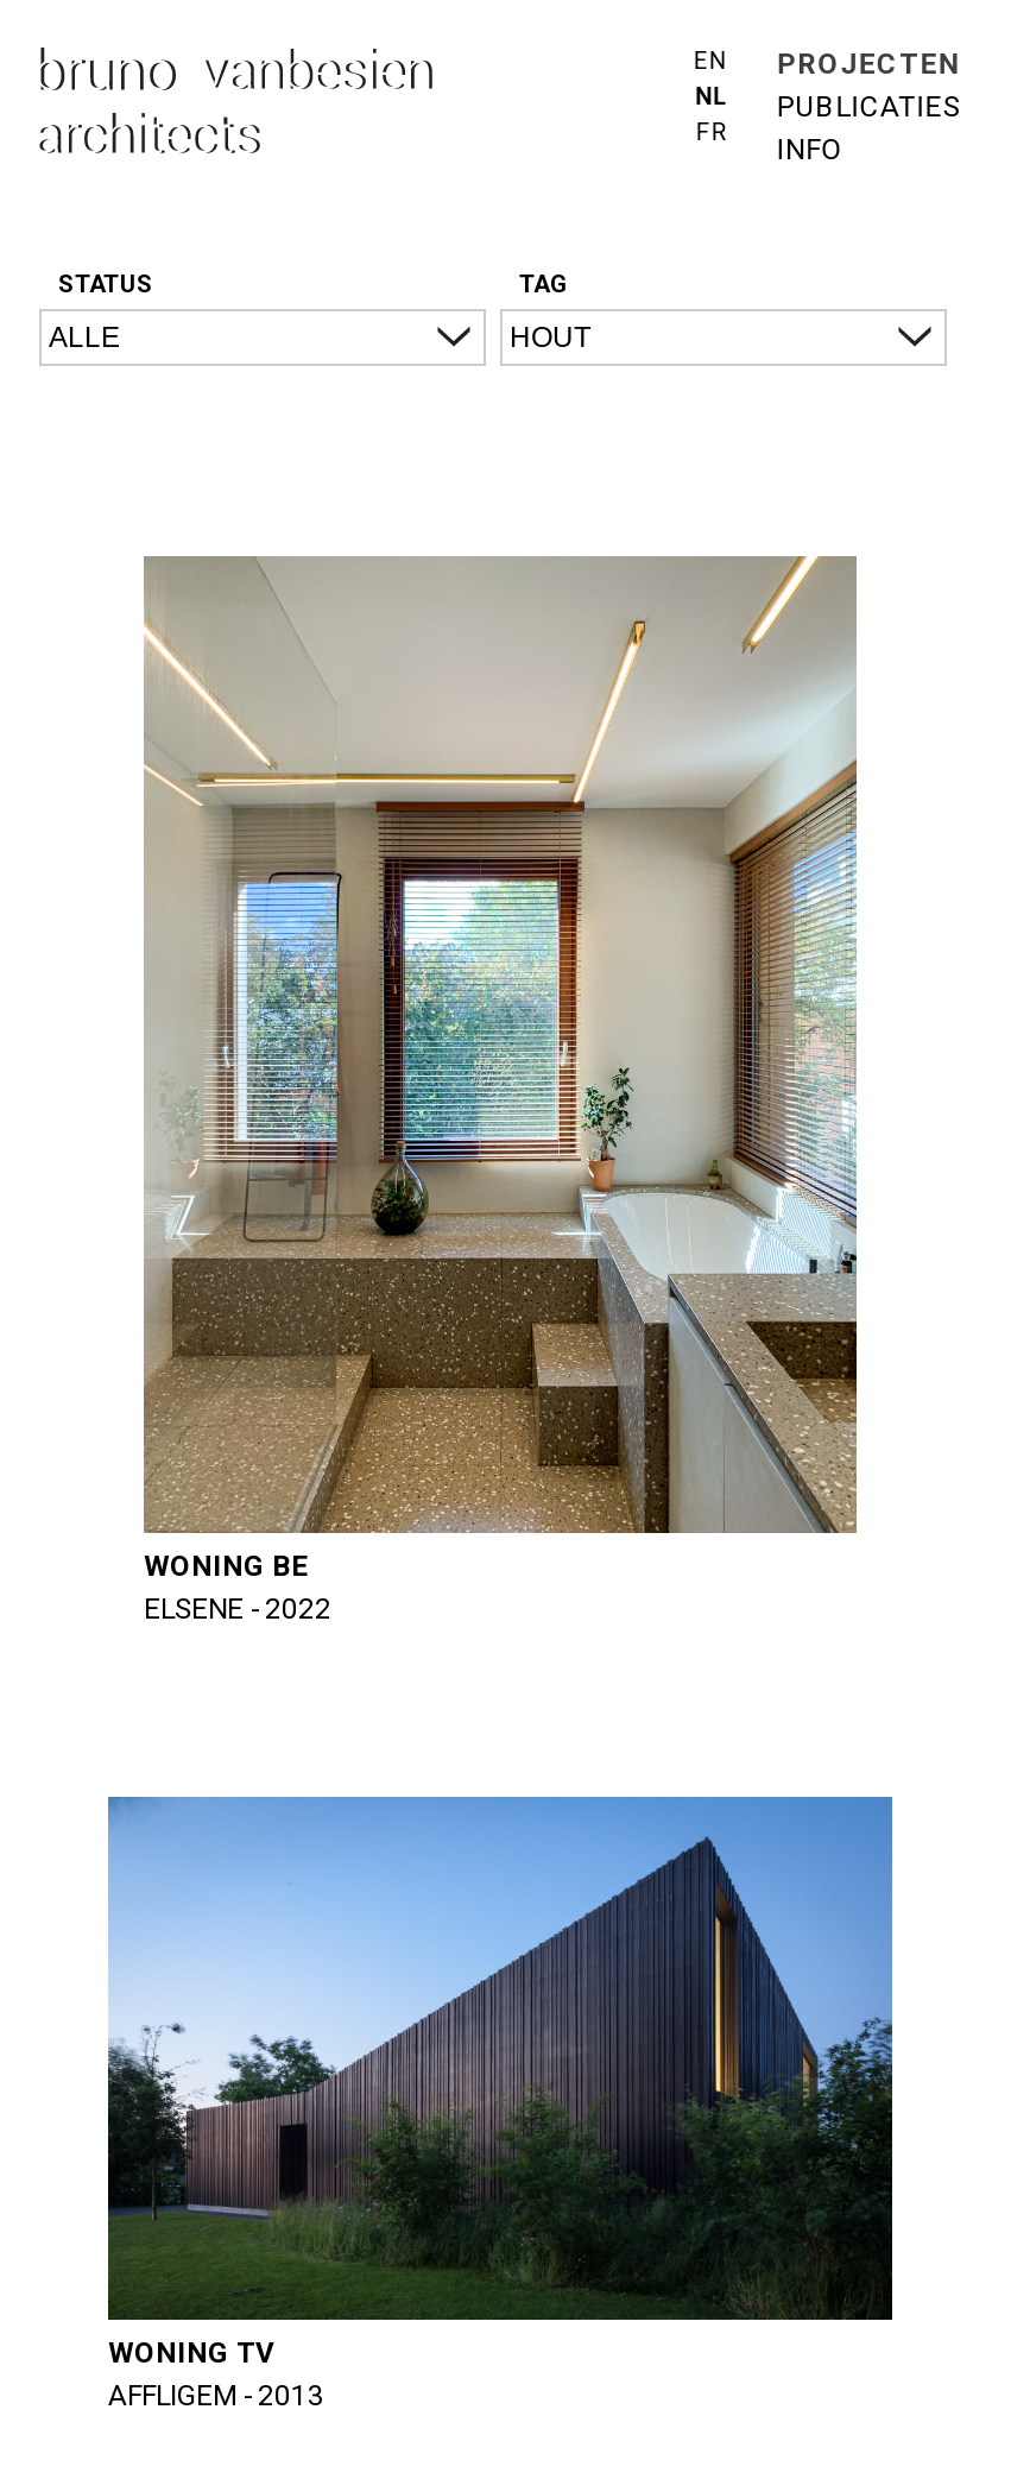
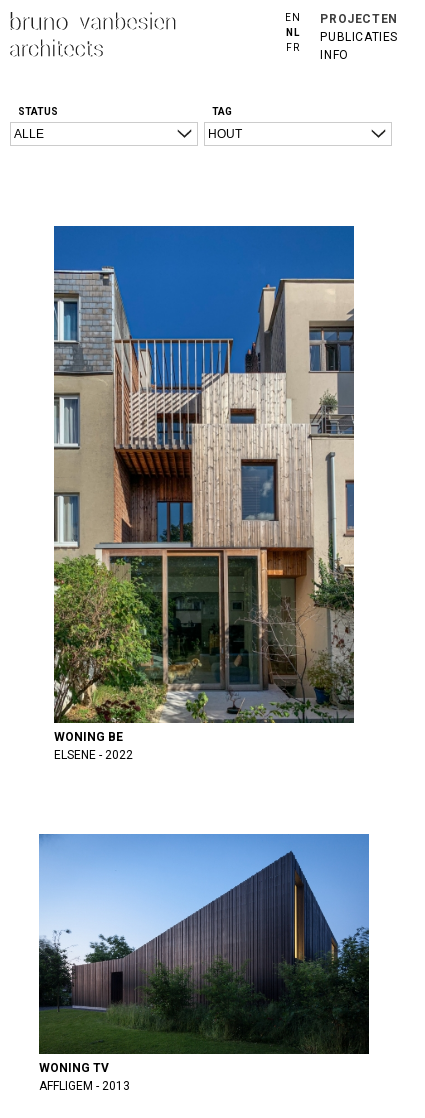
- [image]
+ [image]
